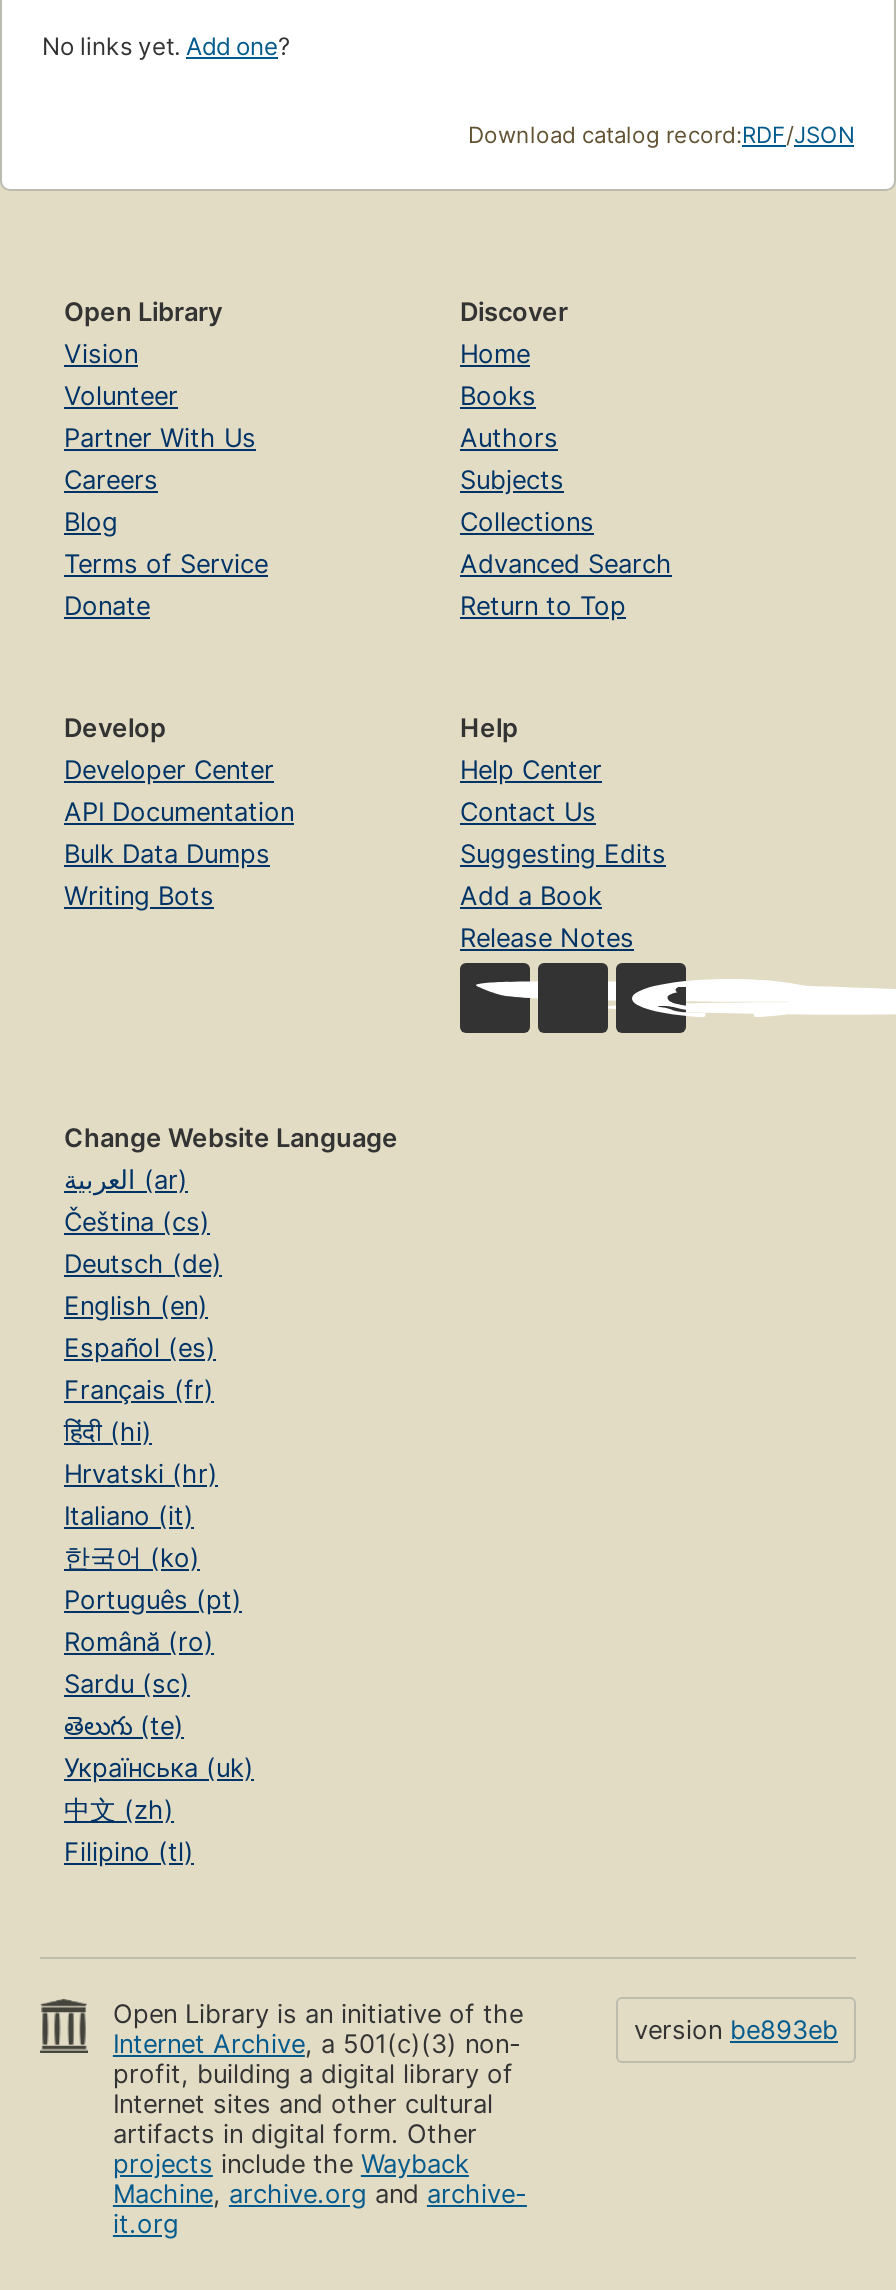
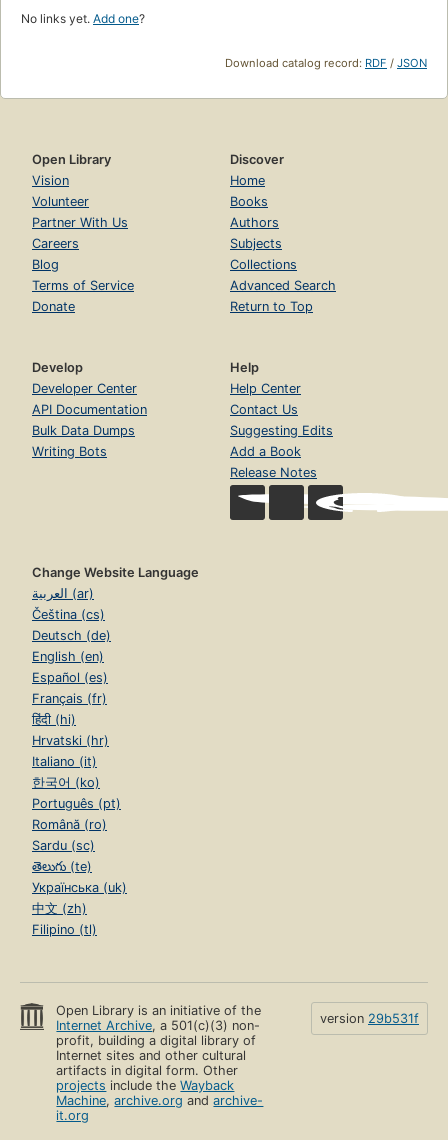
- version be893eb
+ version 29b531f
